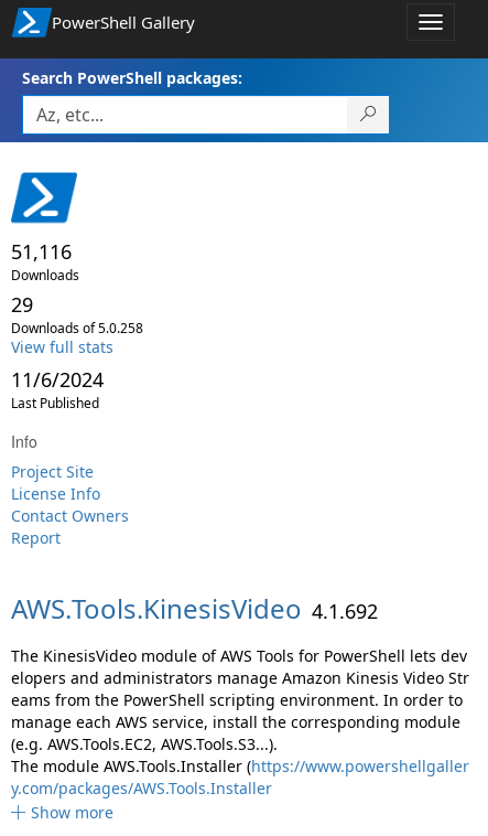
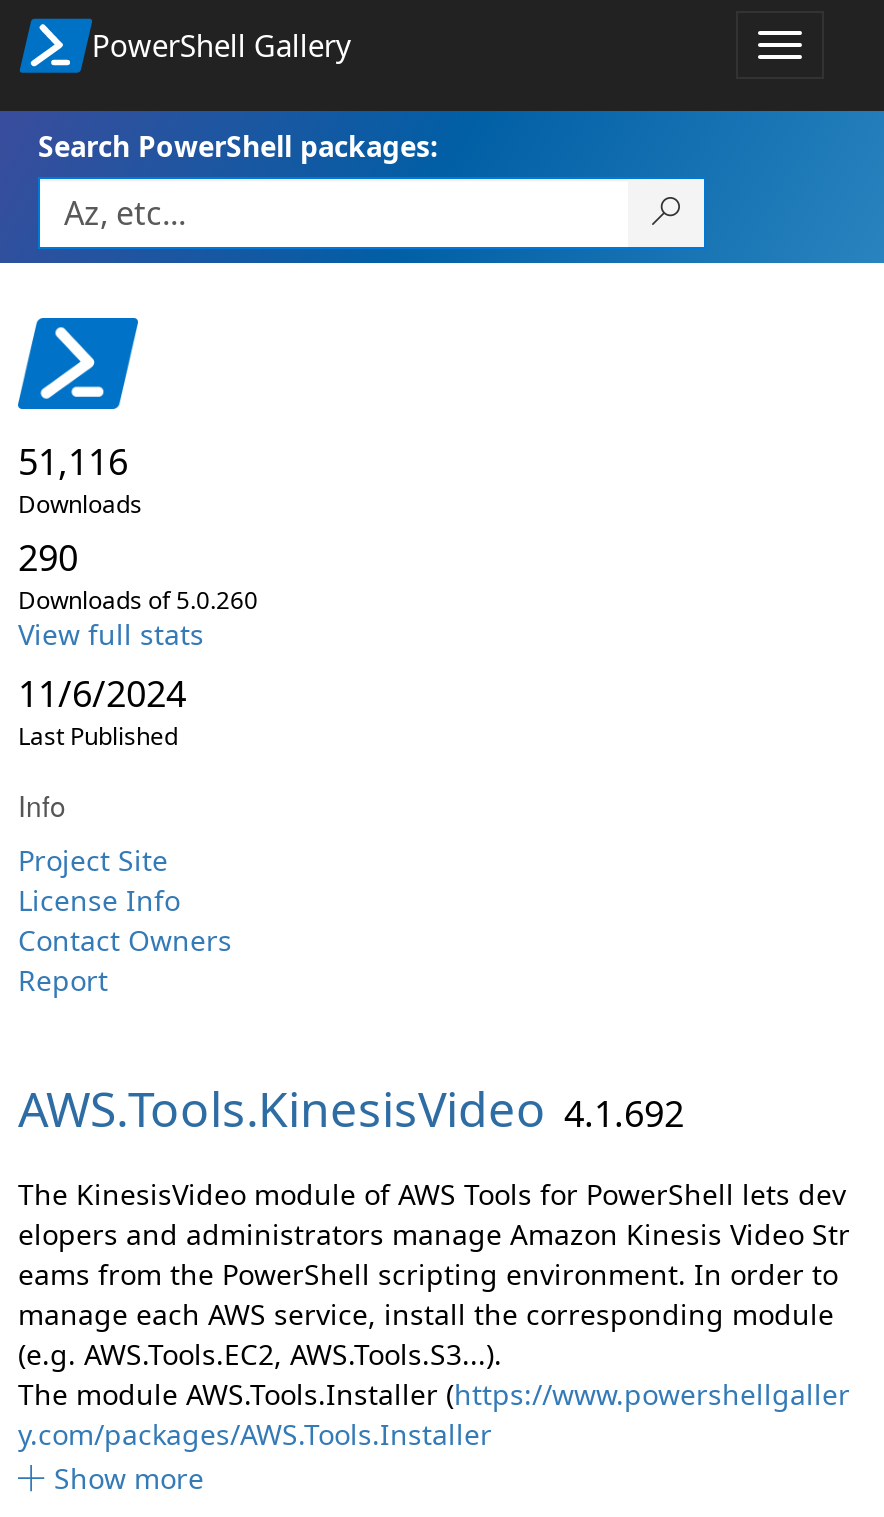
- 29
+ 290

- Downloads of 5.0.258
+ Downloads of 5.0.260
